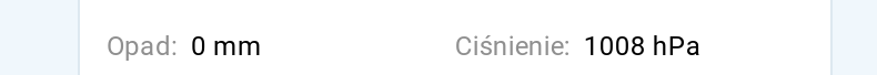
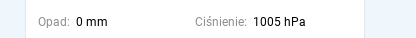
- Ciśnienie: 1008 hPa
+ Ciśnienie: 1005 hPa
